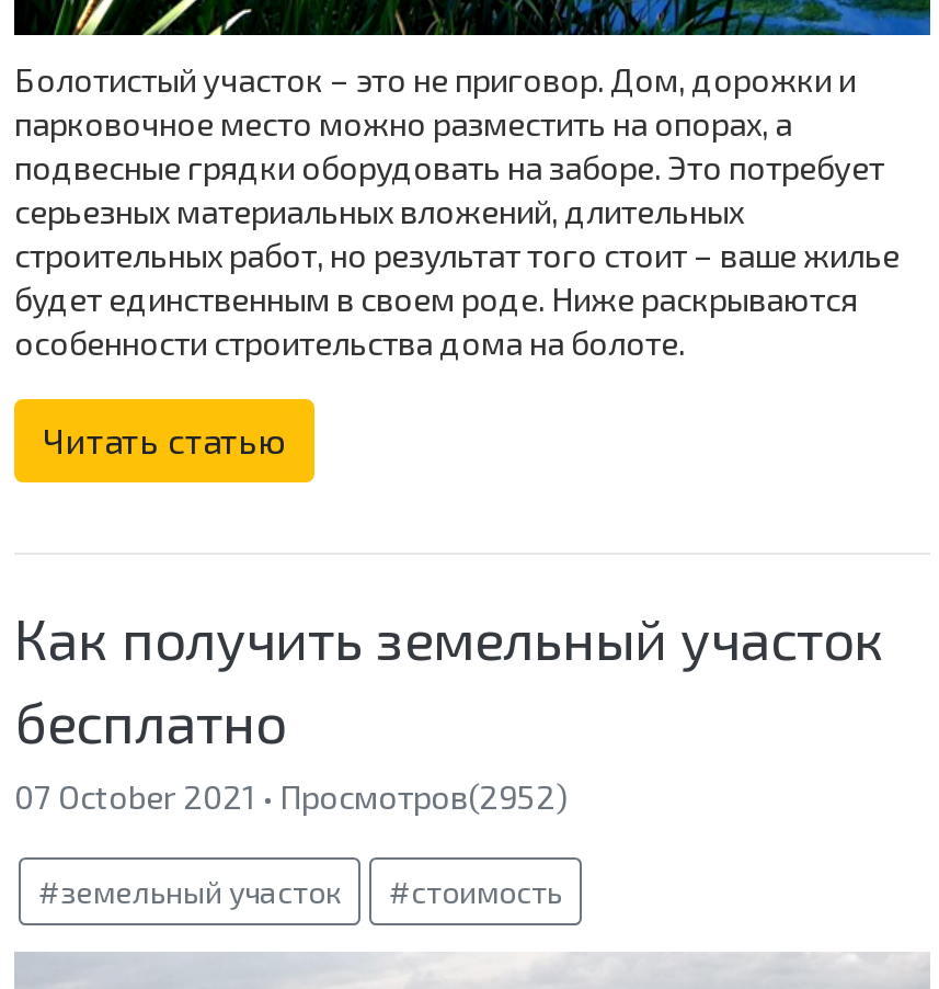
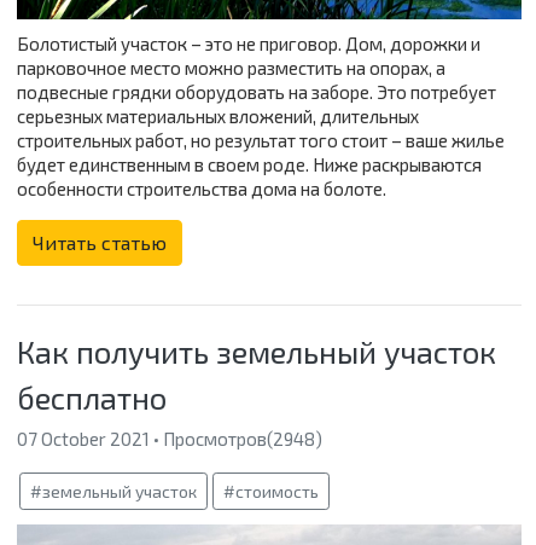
- 07 October 2021 • Просмотров(2952)
+ 07 October 2021 • Просмотров(2948)
